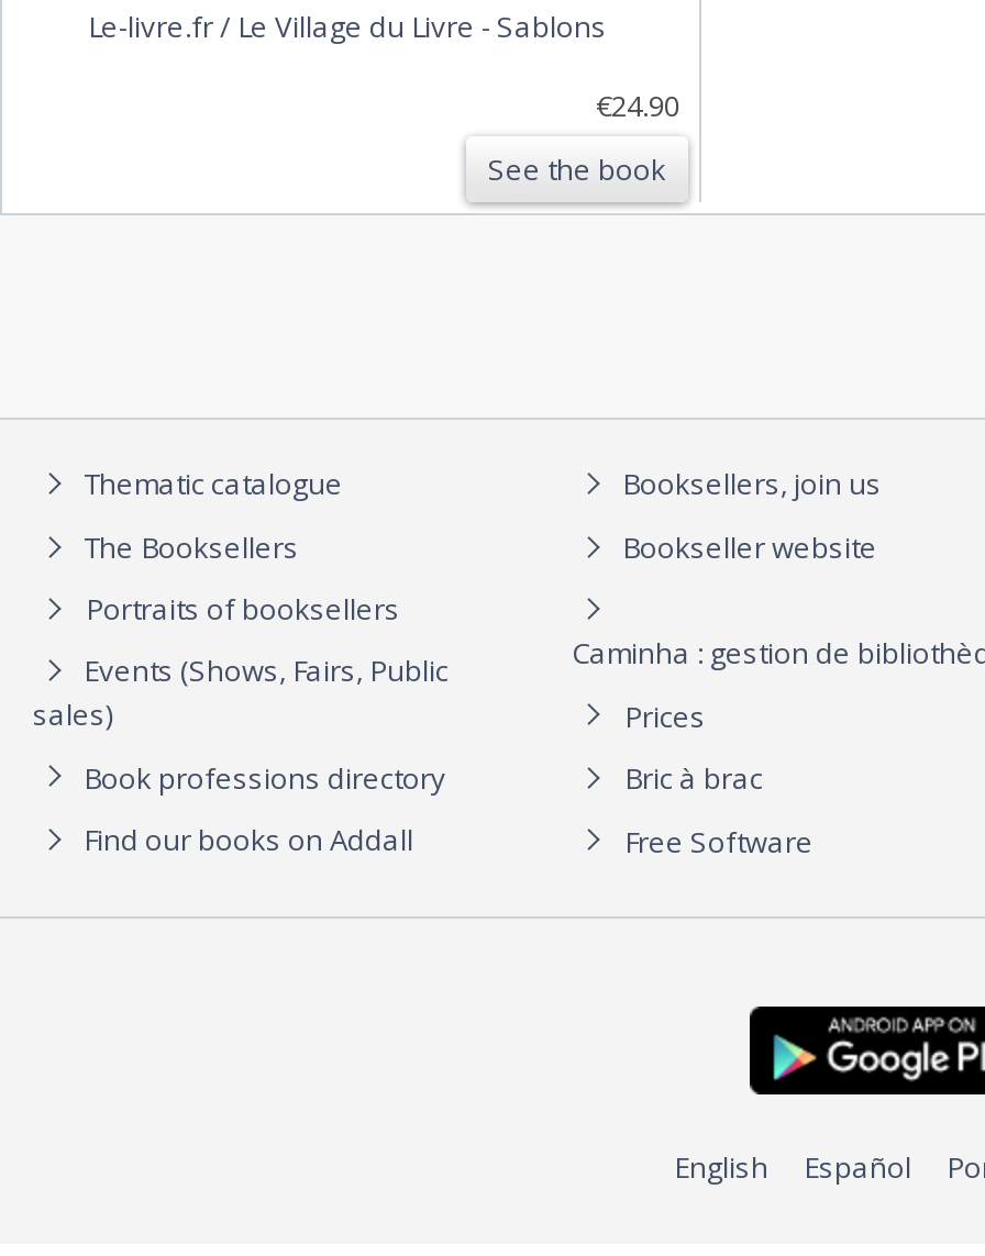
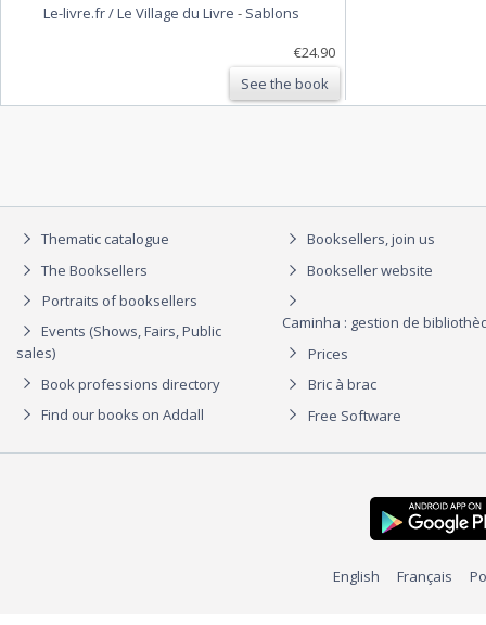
- Español
+ Français
